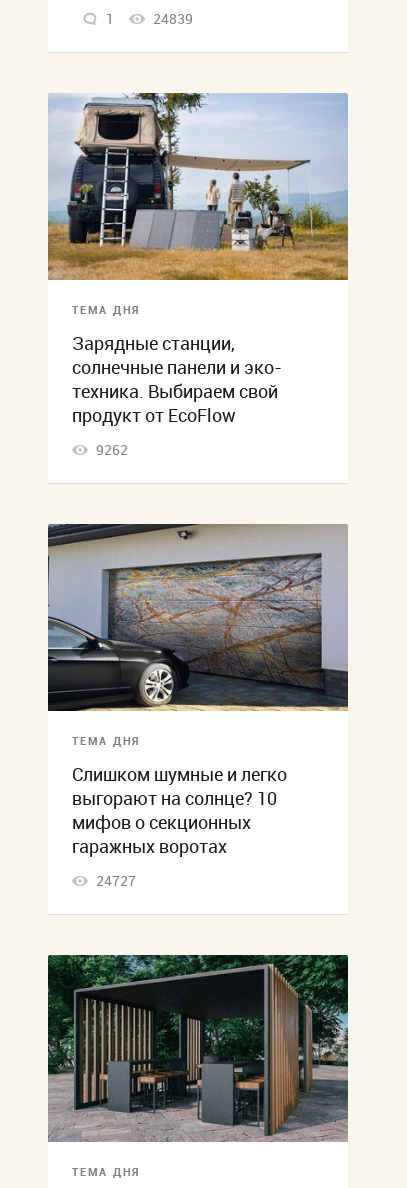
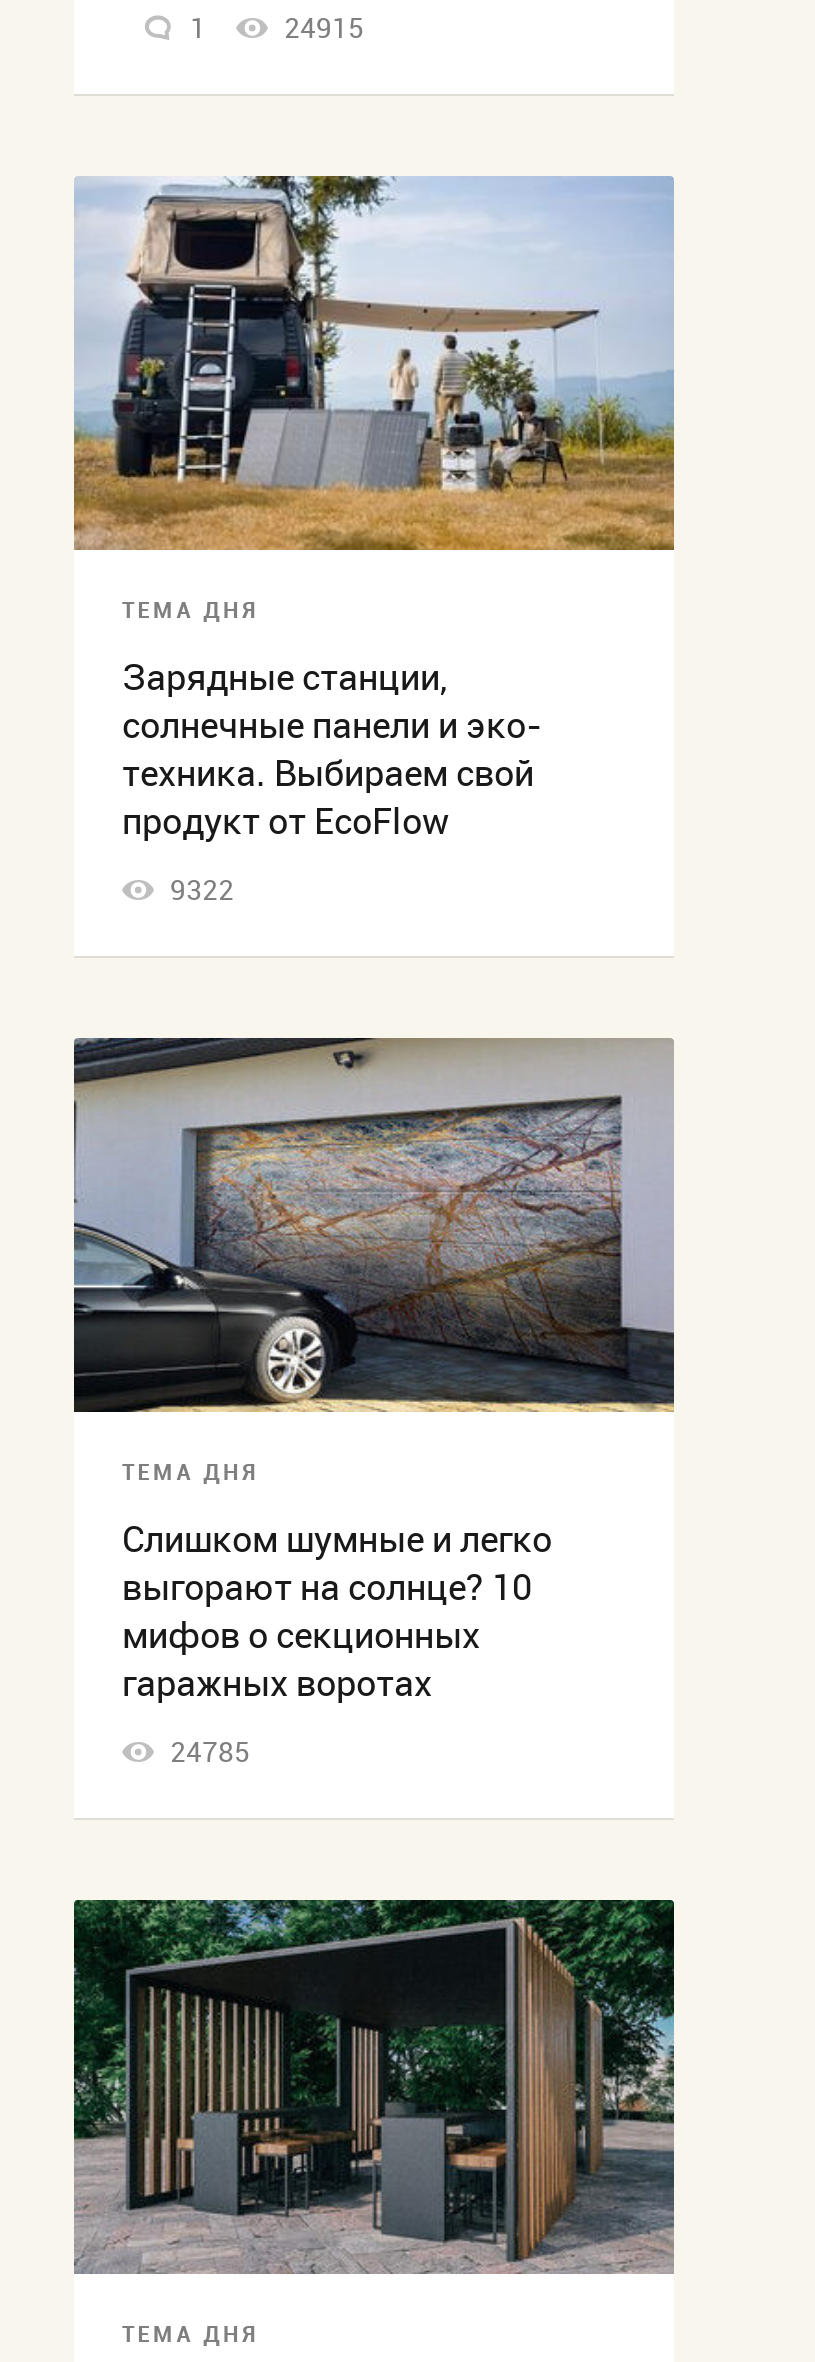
- 24839
+ 24915

- 9262
+ 9322

- 24727
+ 24785
